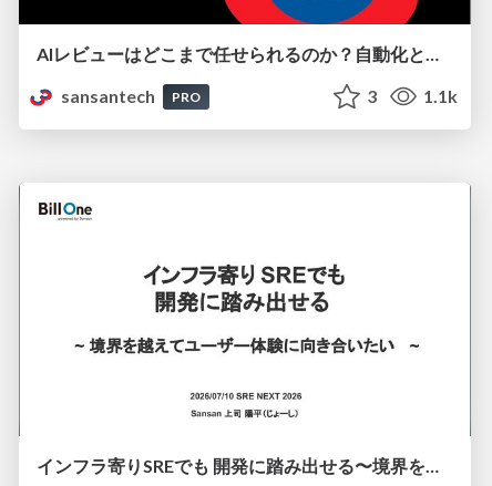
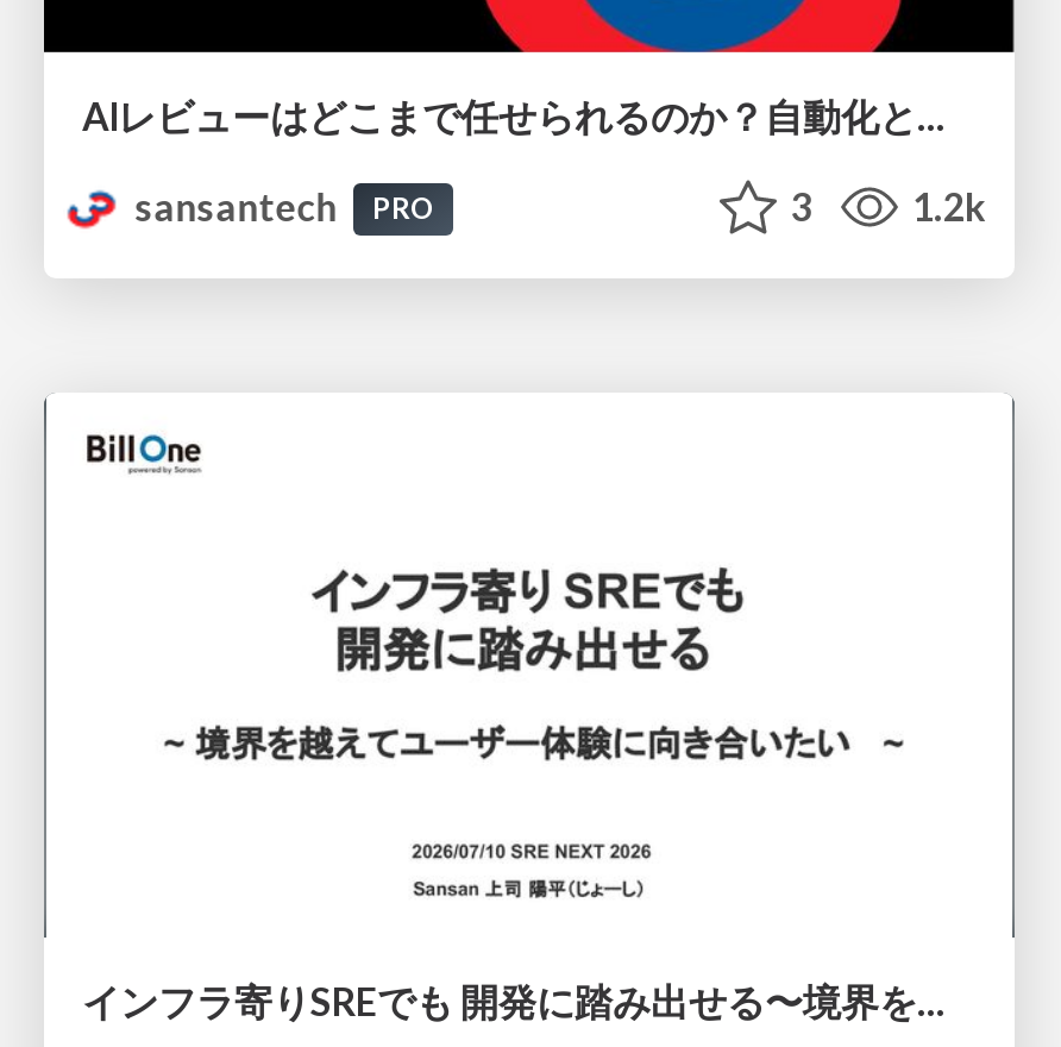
- 1.1k
+ 1.2k
